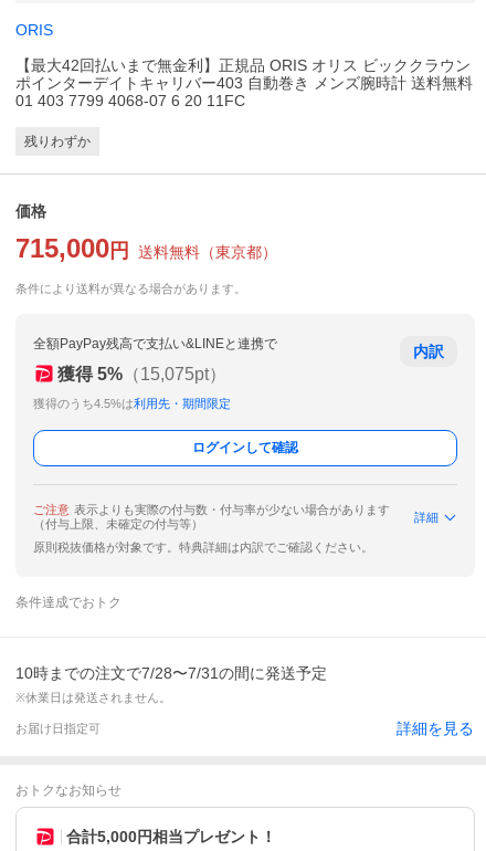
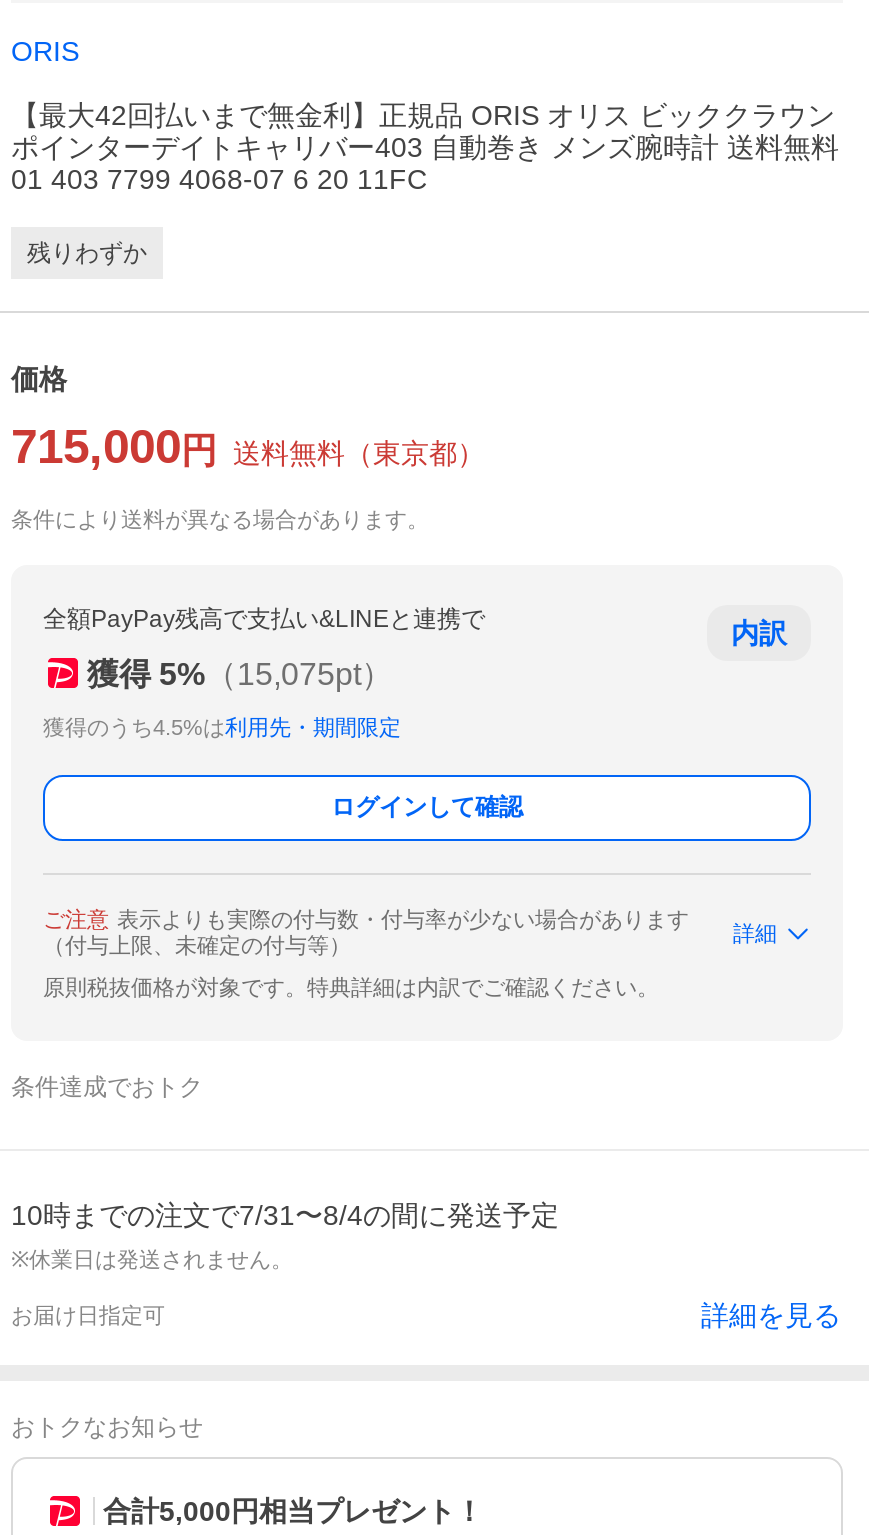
- 10時までの注文で7/28〜7/31の間に発送予定
+ 10時までの注文で7/31〜8/4の間に発送予定
